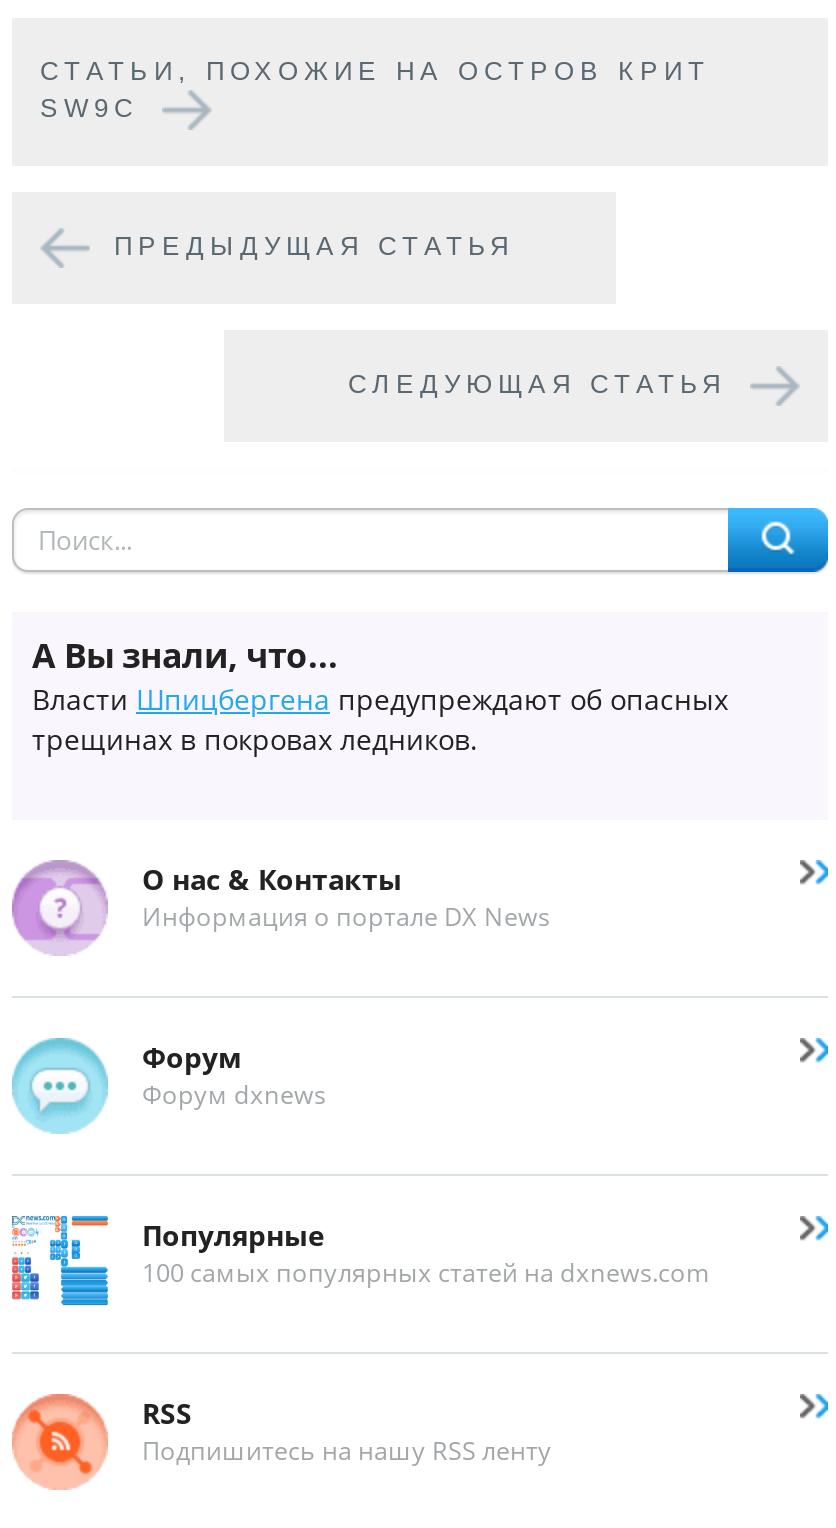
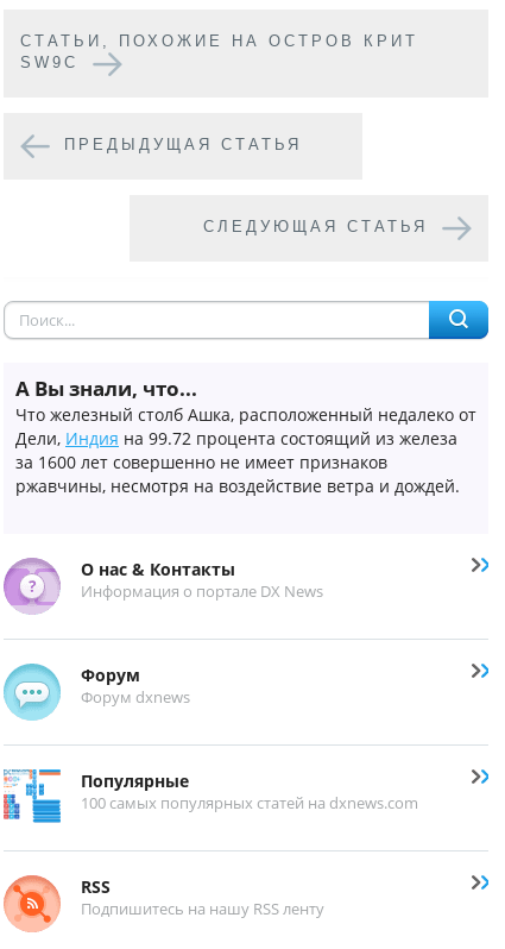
- Власти Шпицбергена предупреждают об опасных
- трещинах в покровах ледников.
+ Что железный столб Ашка, расположенный недалеко от
+ Дели, Индия на 99.72 процента состоящий из железа
+ за 1600 лет совершенно не имеет признаков
+ ржавчины, несмотря на воздействие ветра и дождей.
